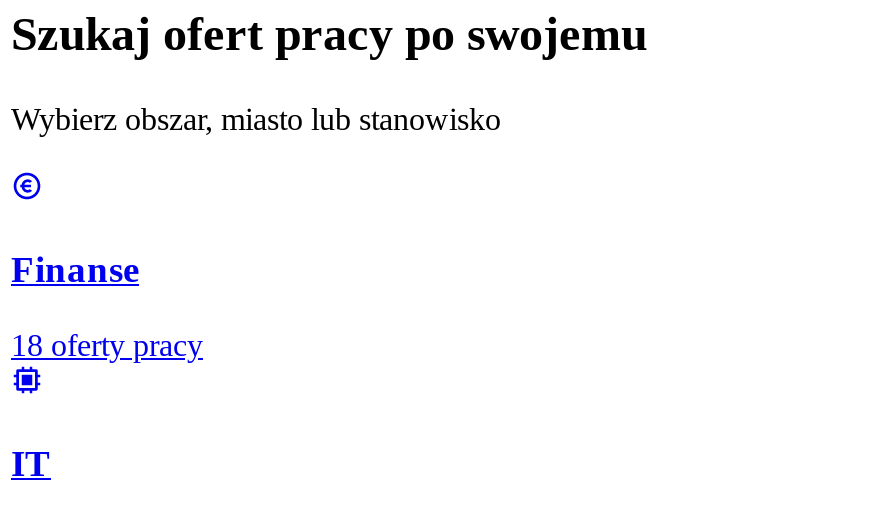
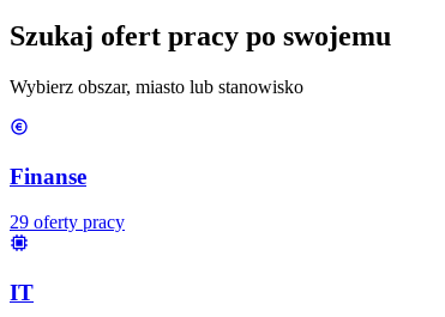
- 18 oferty pracy
+ 29 oferty pracy
